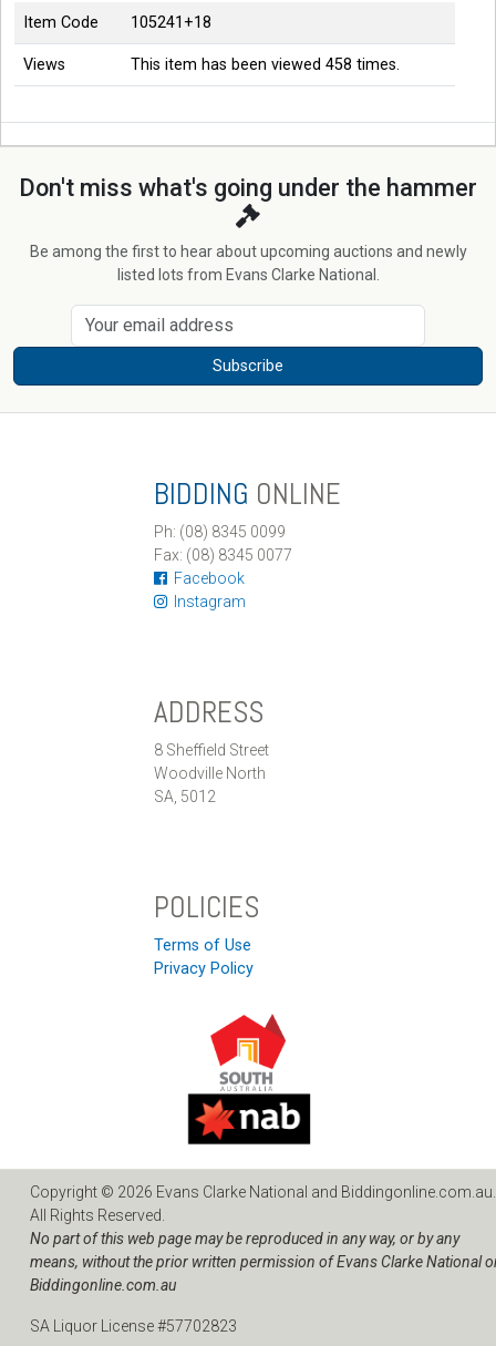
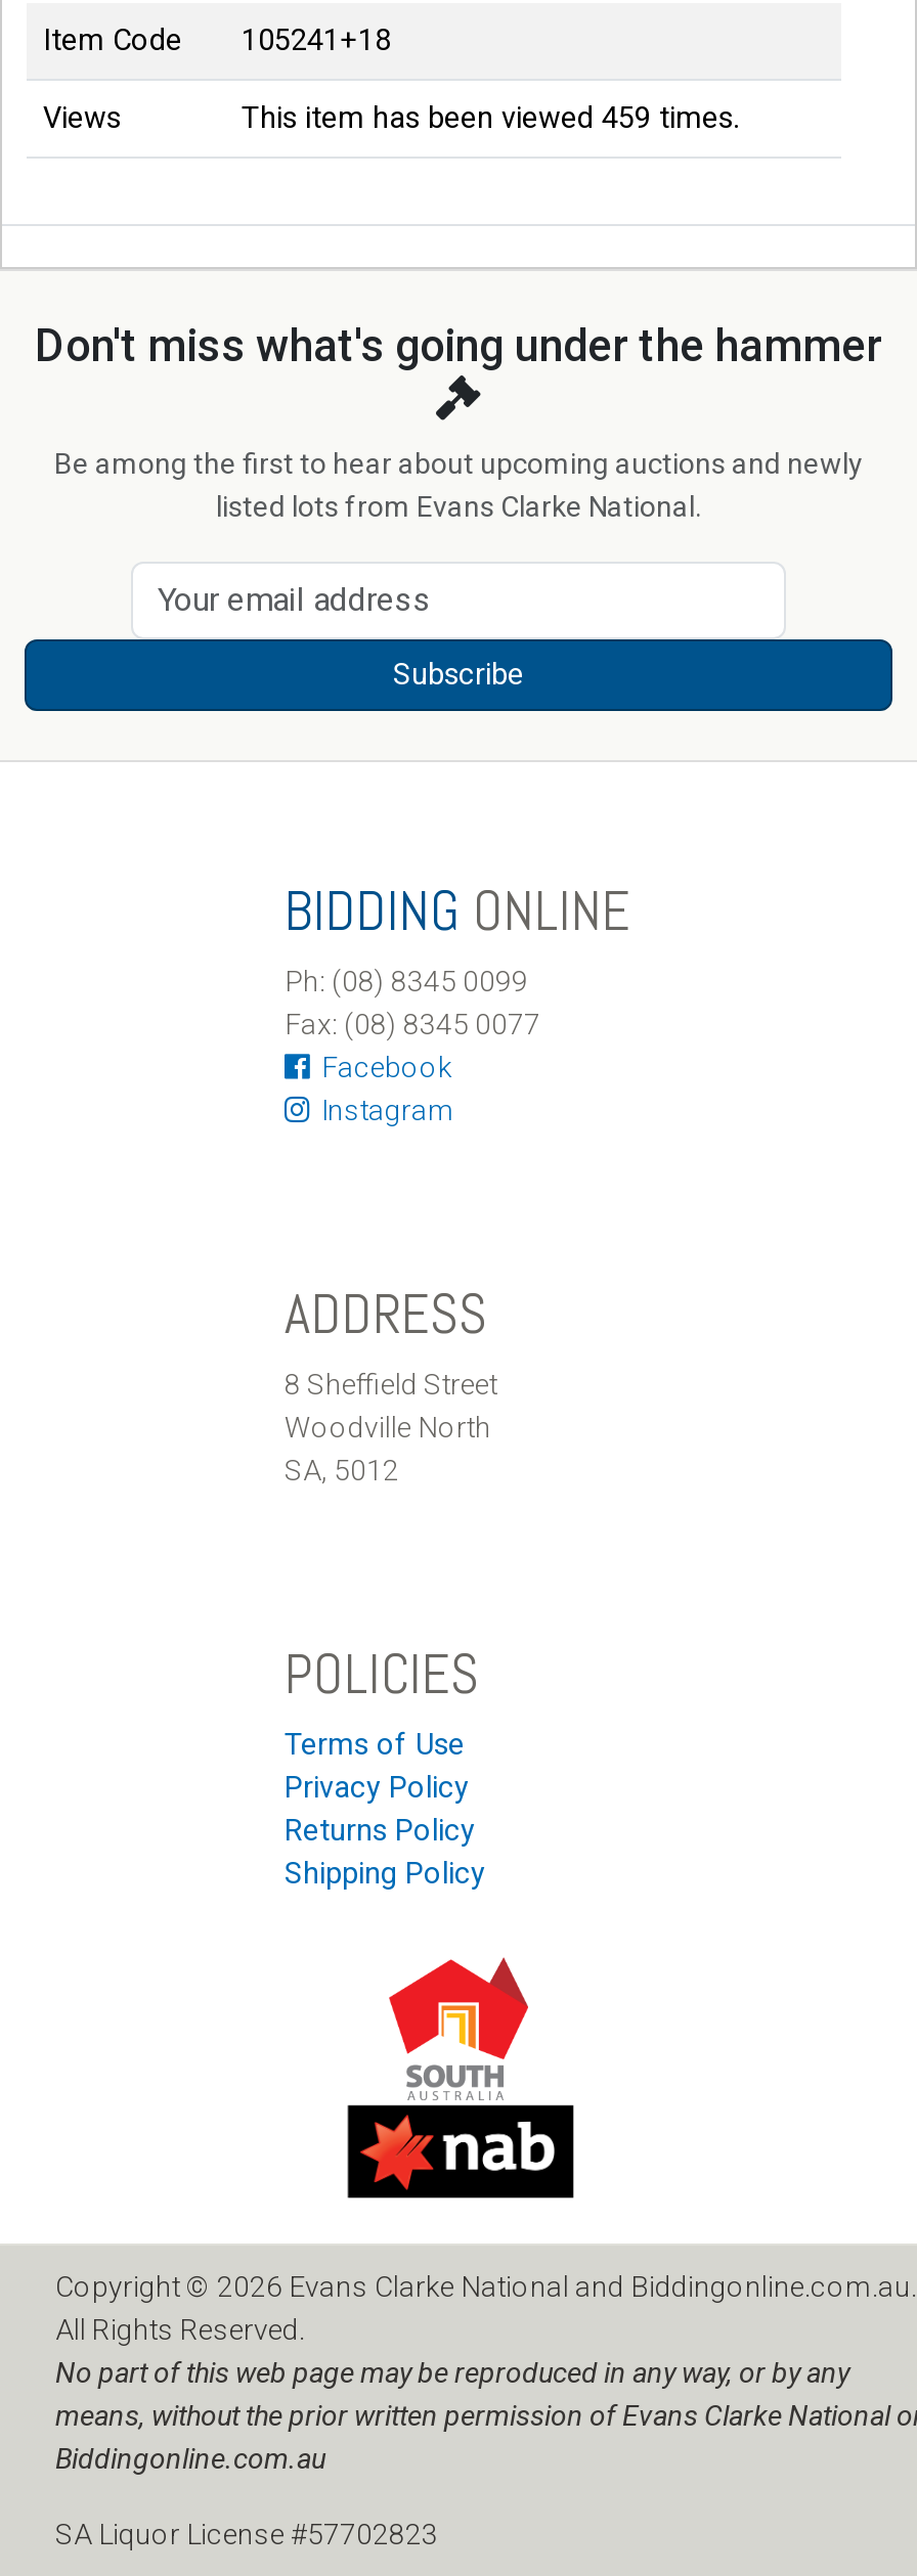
- This item has been viewed 458 times.
+ This item has been viewed 459 times.

+ Returns Policy
+ Shipping Policy
